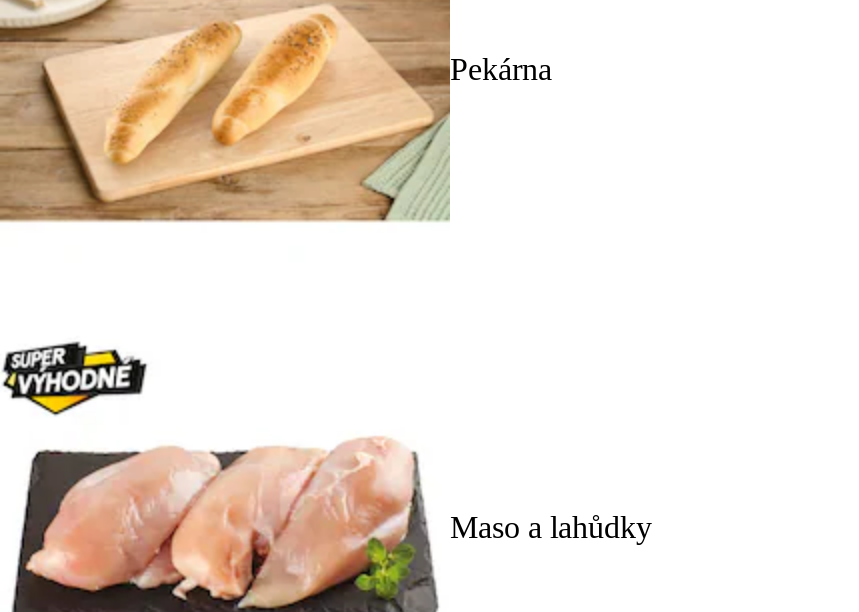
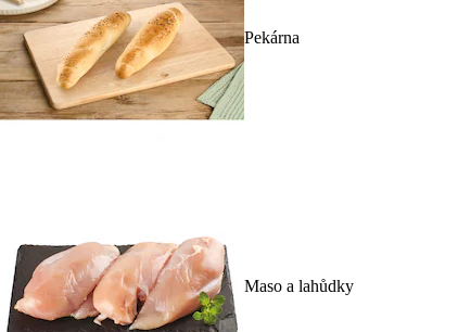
- [image]
